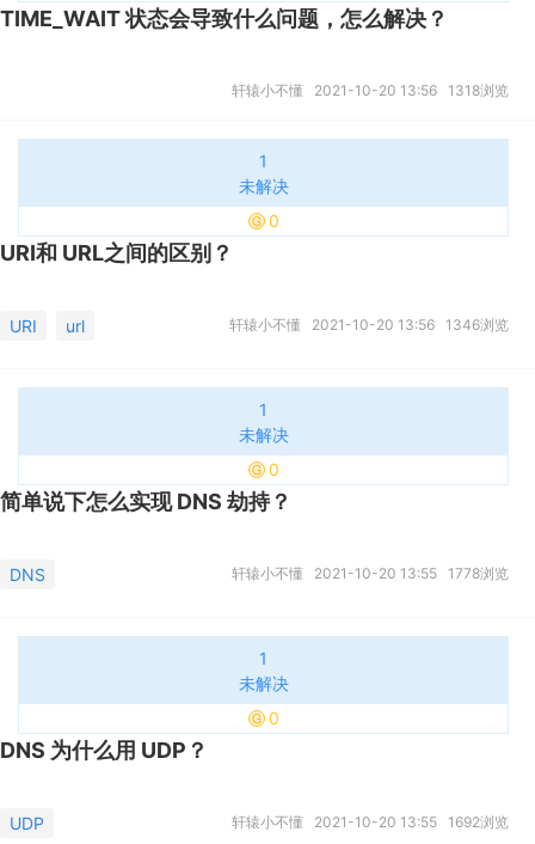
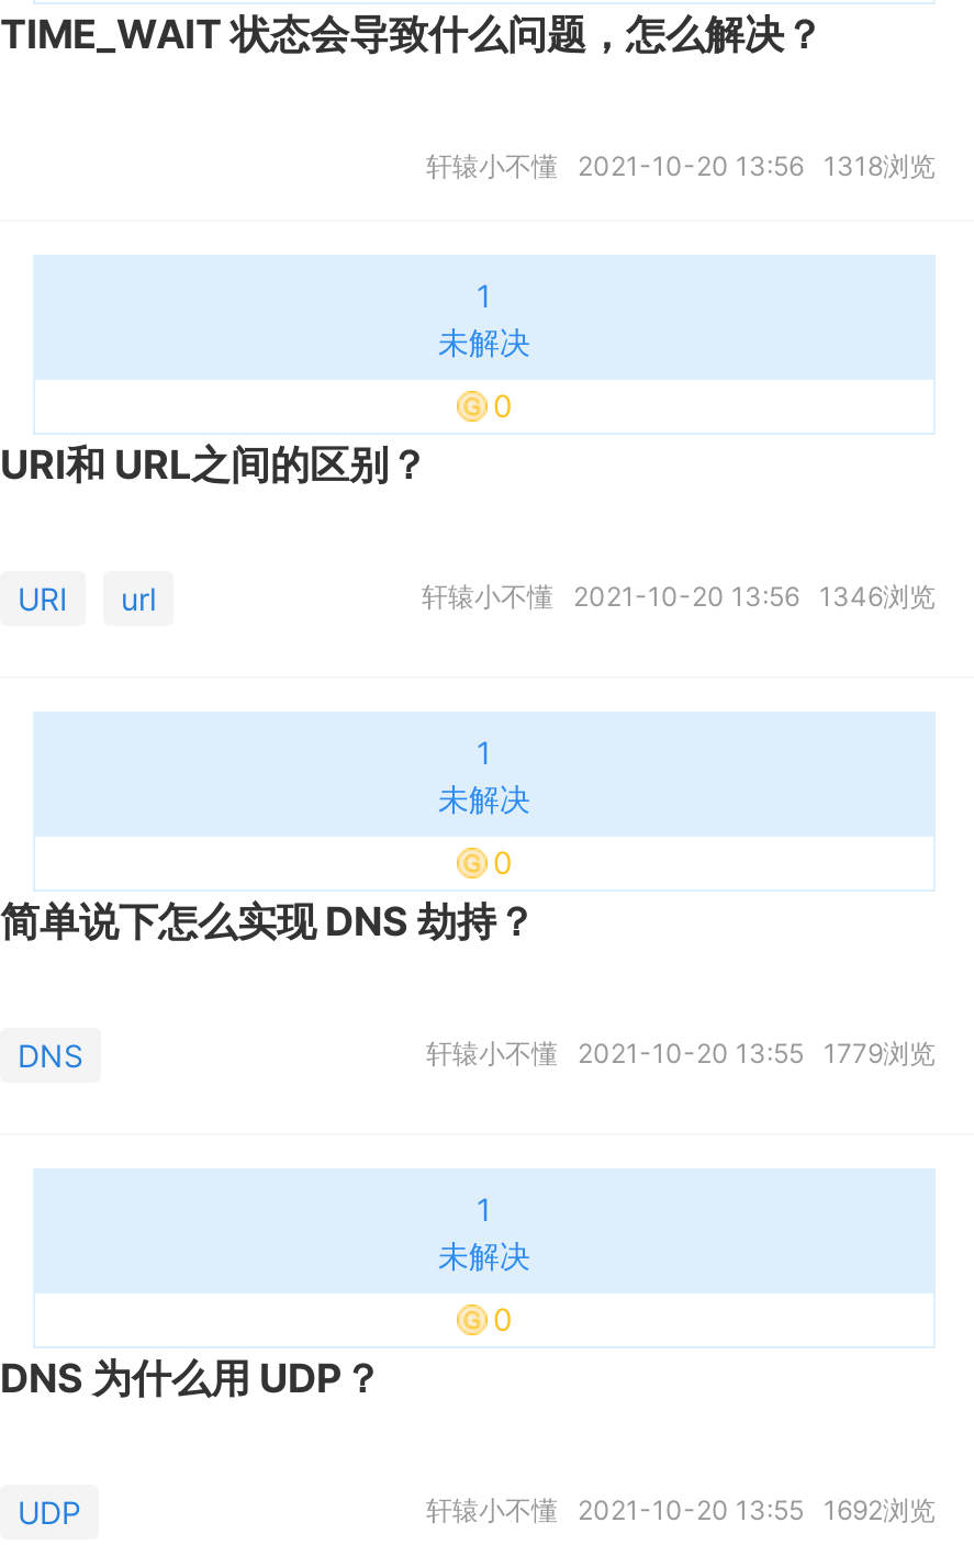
- 轩辕小不懂 2021-10-20 13:55 1778浏览
+ 轩辕小不懂 2021-10-20 13:55 1779浏览
